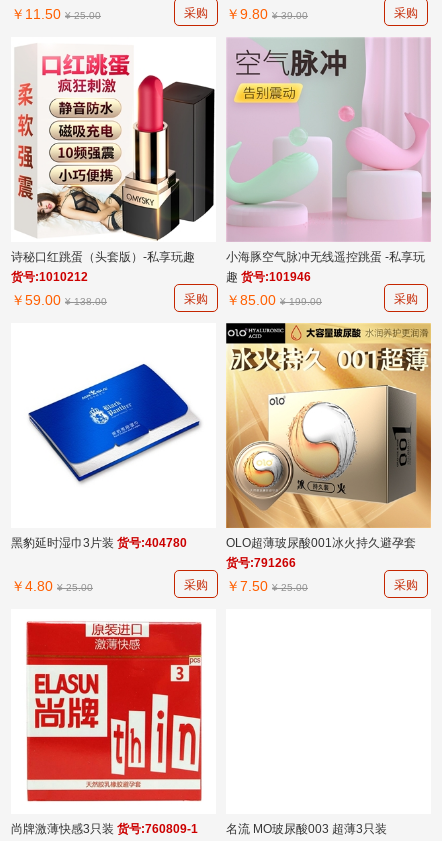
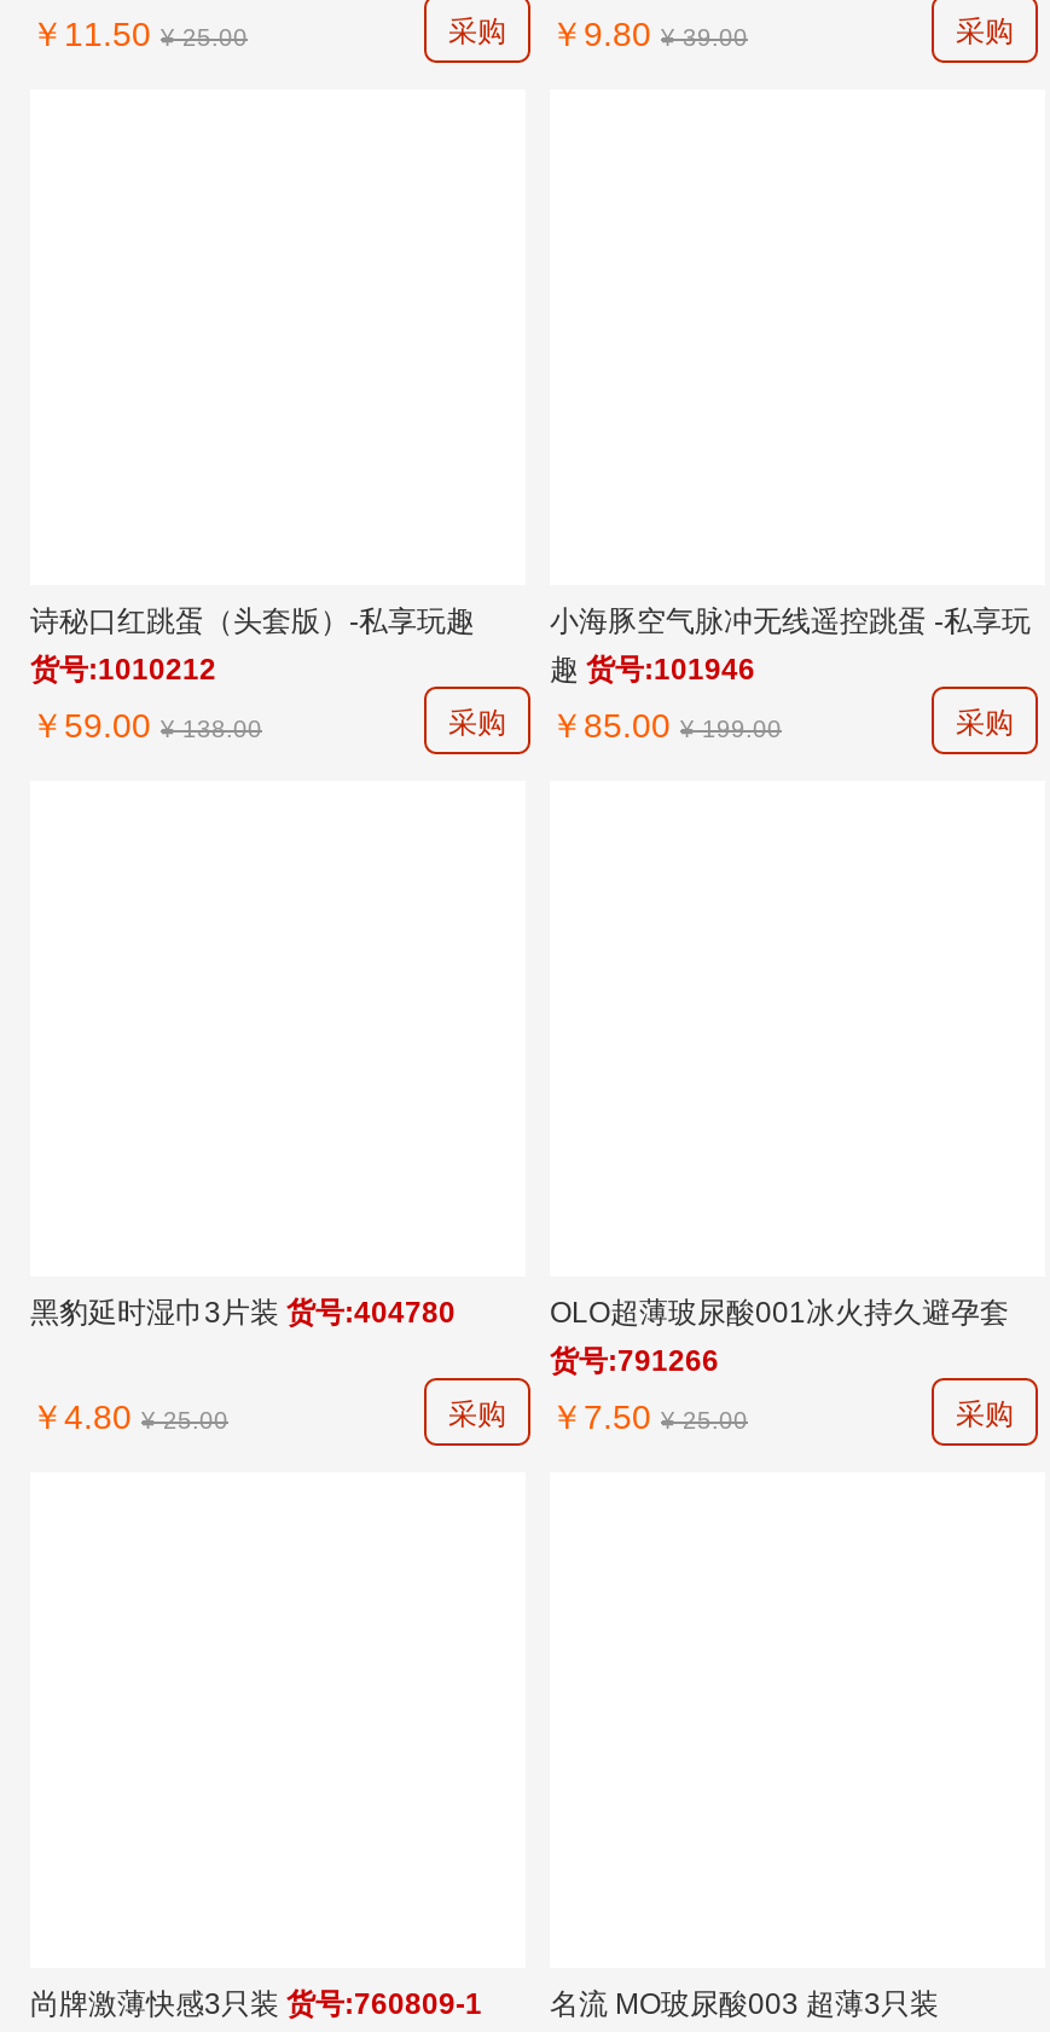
- [image]

- [image]

- [image]

- [image]

- [image]
